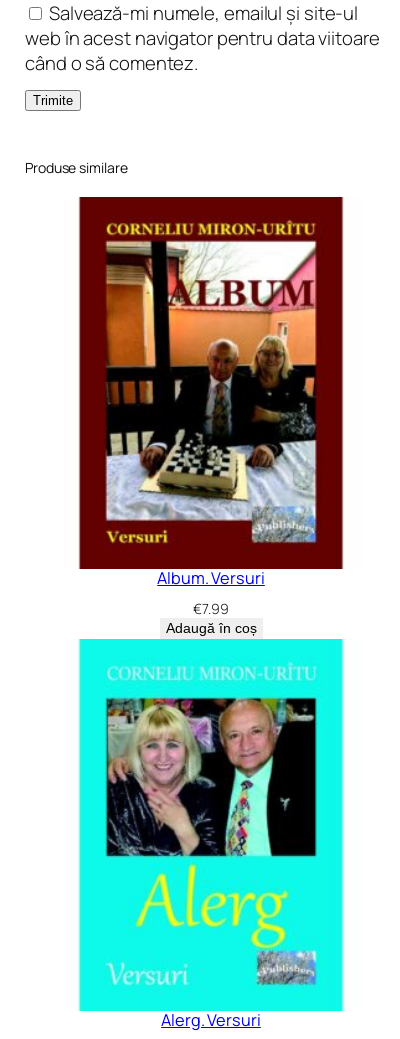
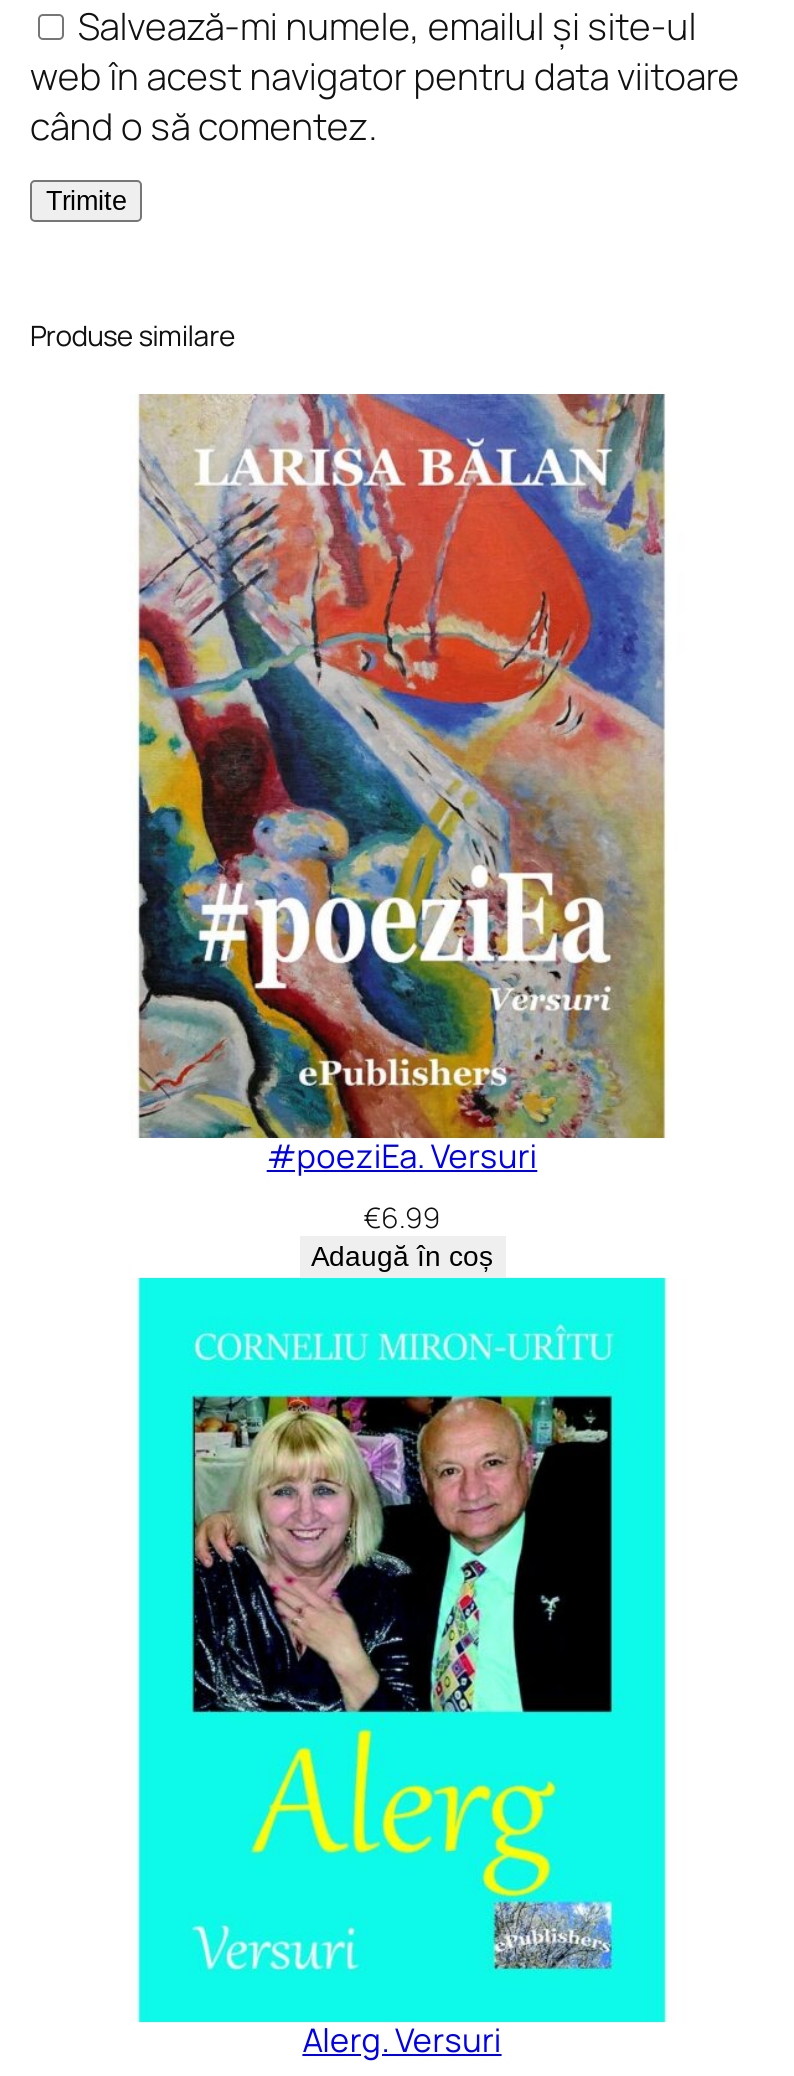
- [image]
- Album. Versuri
+ [image]
+ #poeziEa. Versuri

- €7.99
+ €6.99
